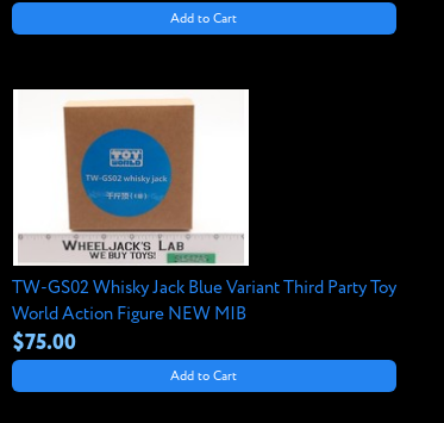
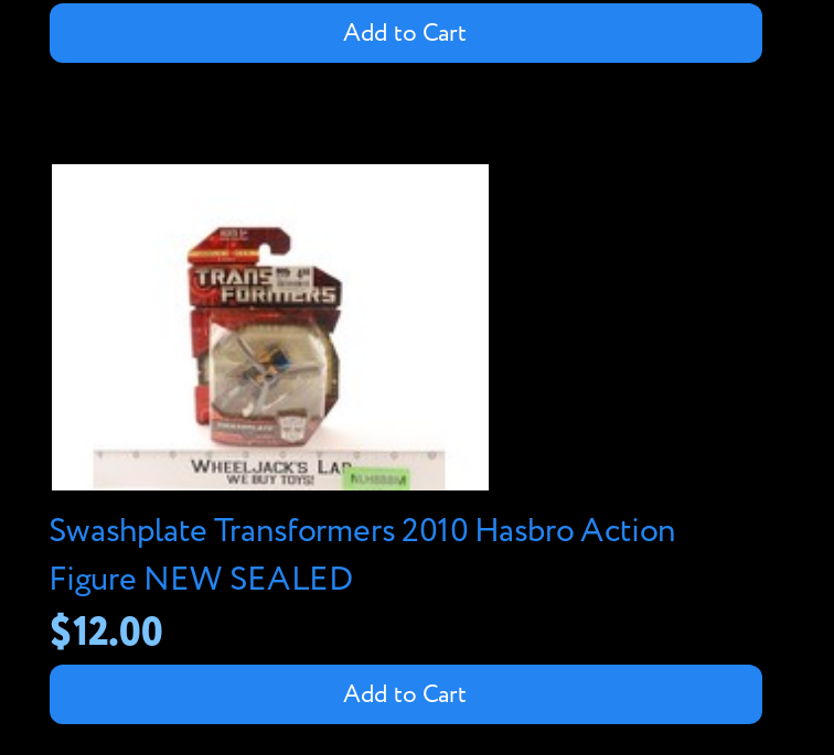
- [image]
- TW-GS02 Whisky Jack Blue Variant Third Party Toy
+ [image]
+ Swashplate Transformers 2010 Hasbro Action

- World Action Figure NEW MIB
- $75.00
+ Figure NEW SEALED
+ $12.00
